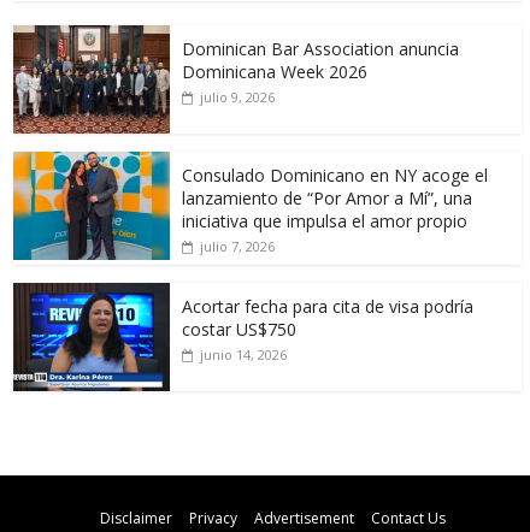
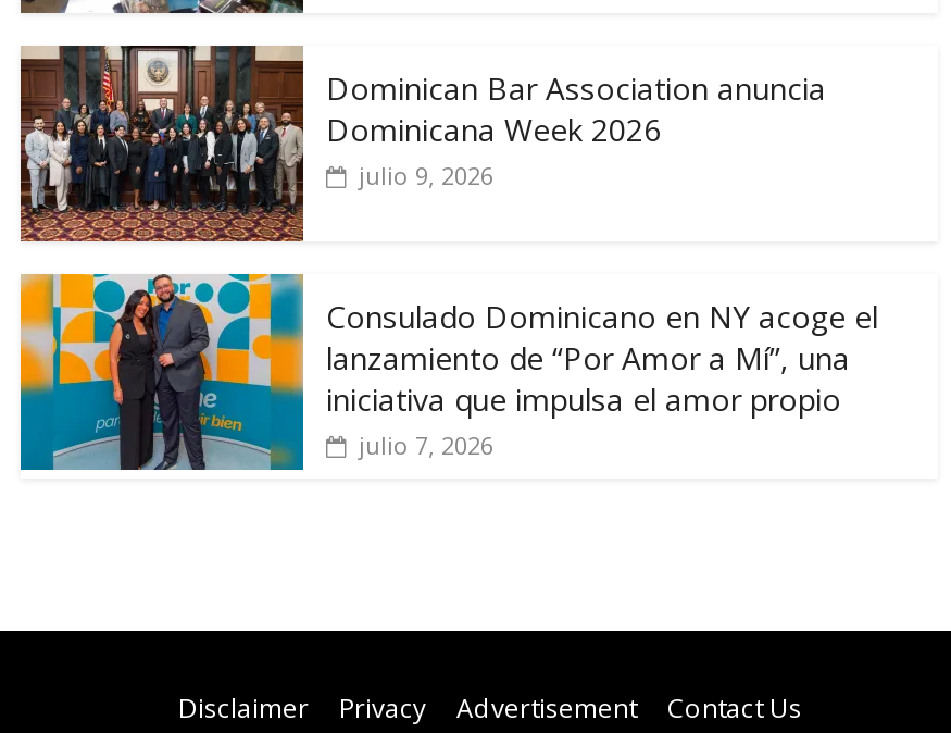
- [image]
- Acortar fecha para cita de visa podría
- costar US$750
- junio 14, 2026
